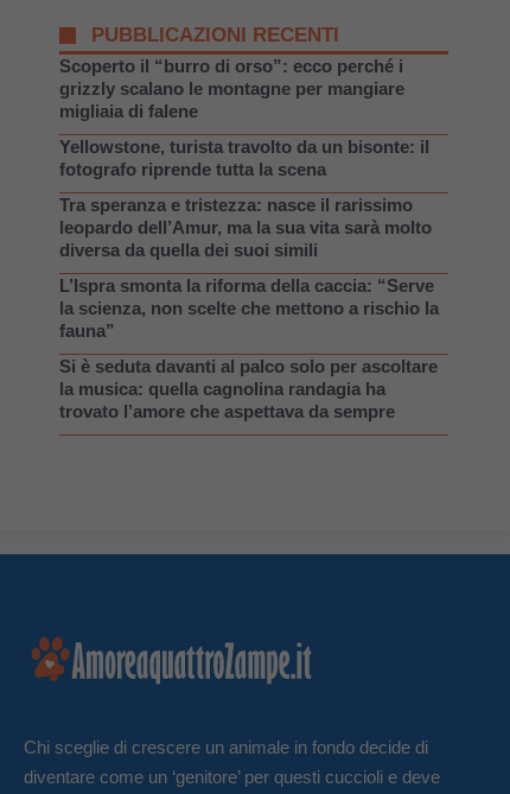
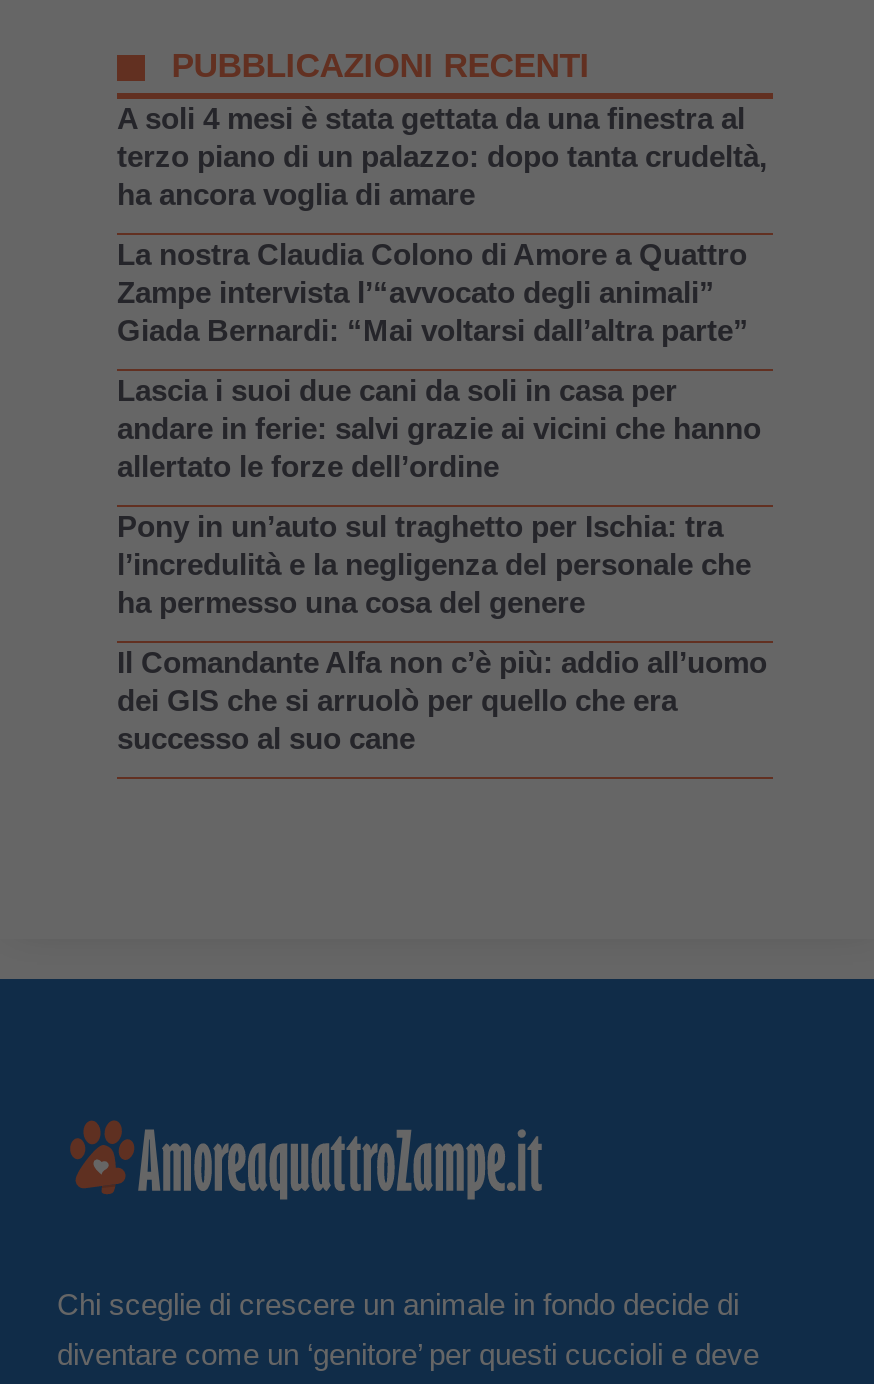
- Scoperto il “burro di orso”: ecco perché i
- grizzly scalano le montagne per mangiare
- migliaia di falene
+ A soli 4 mesi è stata gettata da una finestra al
+ terzo piano di un palazzo: dopo tanta crudeltà,
+ ha ancora voglia di amare

- Yellowstone, turista travolto da un bisonte: il
- fotografo riprende tutta la scena
+ La nostra Claudia Colono di Amore a Quattro
+ Zampe intervista l’“avvocato degli animali”
+ Giada Bernardi: “Mai voltarsi dall’altra parte”

- Tra speranza e tristezza: nasce il rarissimo
- leopardo dell’Amur, ma la sua vita sarà molto
- diversa da quella dei suoi simili
+ Lascia i suoi due cani da soli in casa per
+ andare in ferie: salvi grazie ai vicini che hanno
+ allertato le forze dell’ordine

- L’Ispra smonta la riforma della caccia: “Serve
- la scienza, non scelte che mettono a rischio la
- fauna”
+ Pony in un’auto sul traghetto per Ischia: tra
+ l’incredulità e la negligenza del personale che
+ ha permesso una cosa del genere

- Si è seduta davanti al palco solo per ascoltare
- la musica: quella cagnolina randagia ha
- trovato l’amore che aspettava da sempre
+ Il Comandante Alfa non c’è più: addio all’uomo
+ dei GIS che si arruolò per quello che era
+ successo al suo cane
